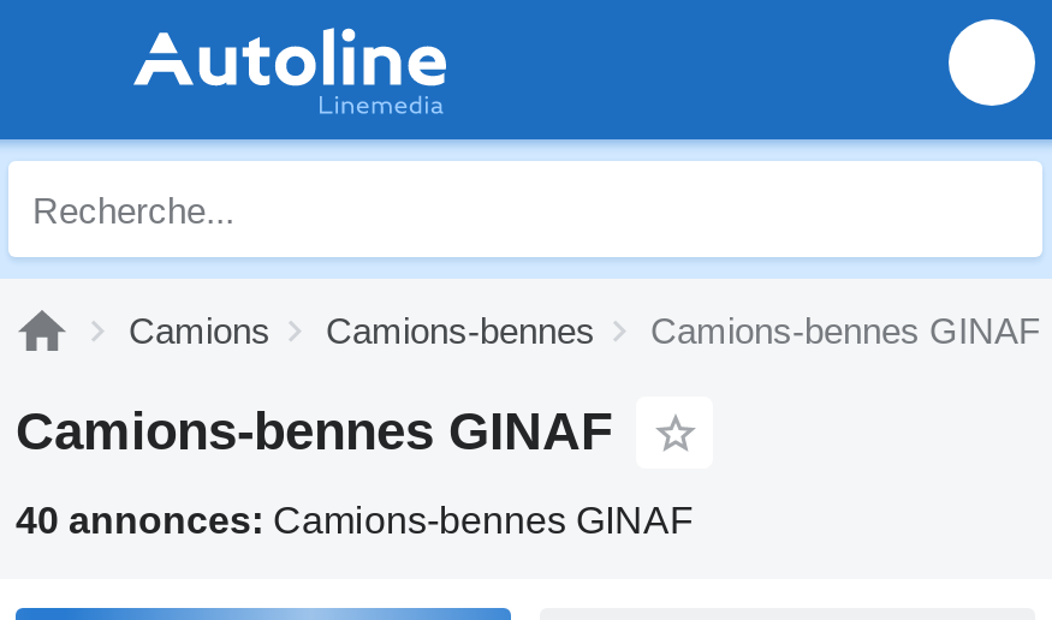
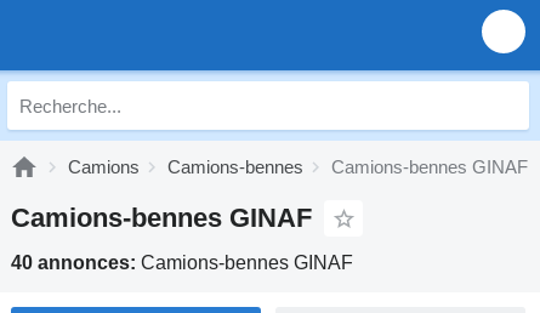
- [image]
